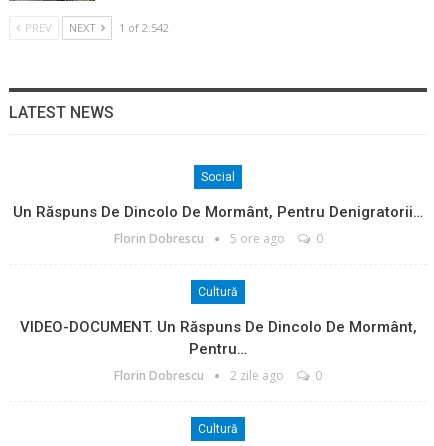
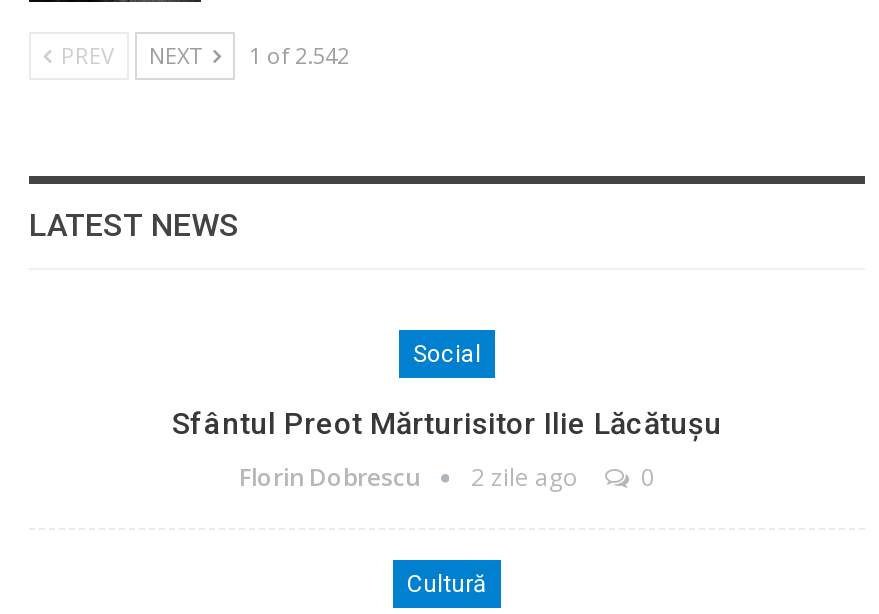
- Un Răspuns De Dincolo De Mormânt, Pentru Denigratorii…
- Florin Dobrescu
- 5 ore ago
- 0
- Cultură
- VIDEO-DOCUMENT. Un Răspuns De Dincolo De Mormânt,
- Pentru…
+ Sfântul Preot Mărturisitor Ilie Lăcătușu
